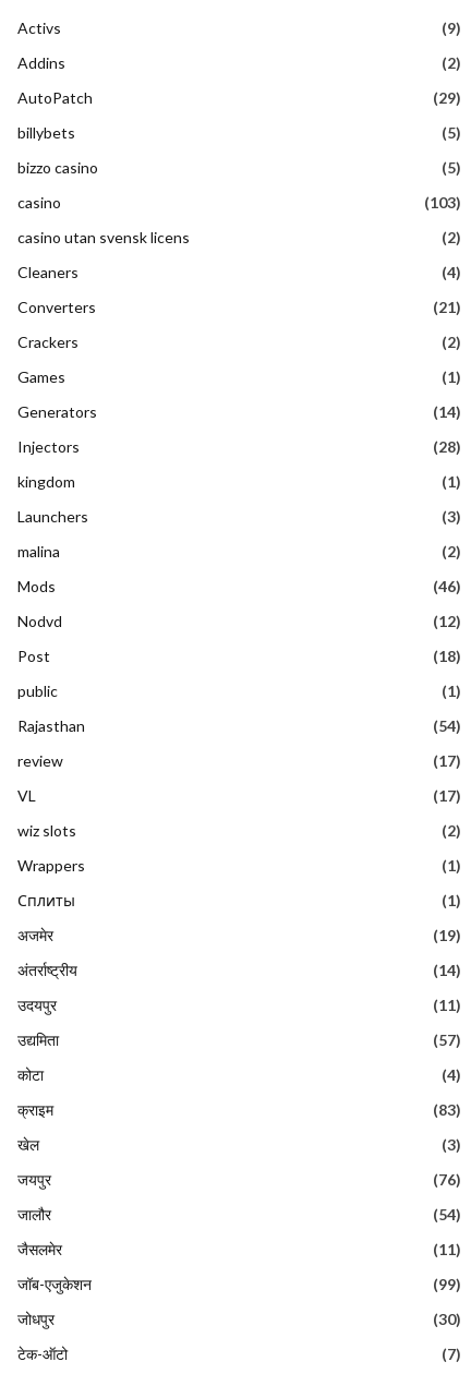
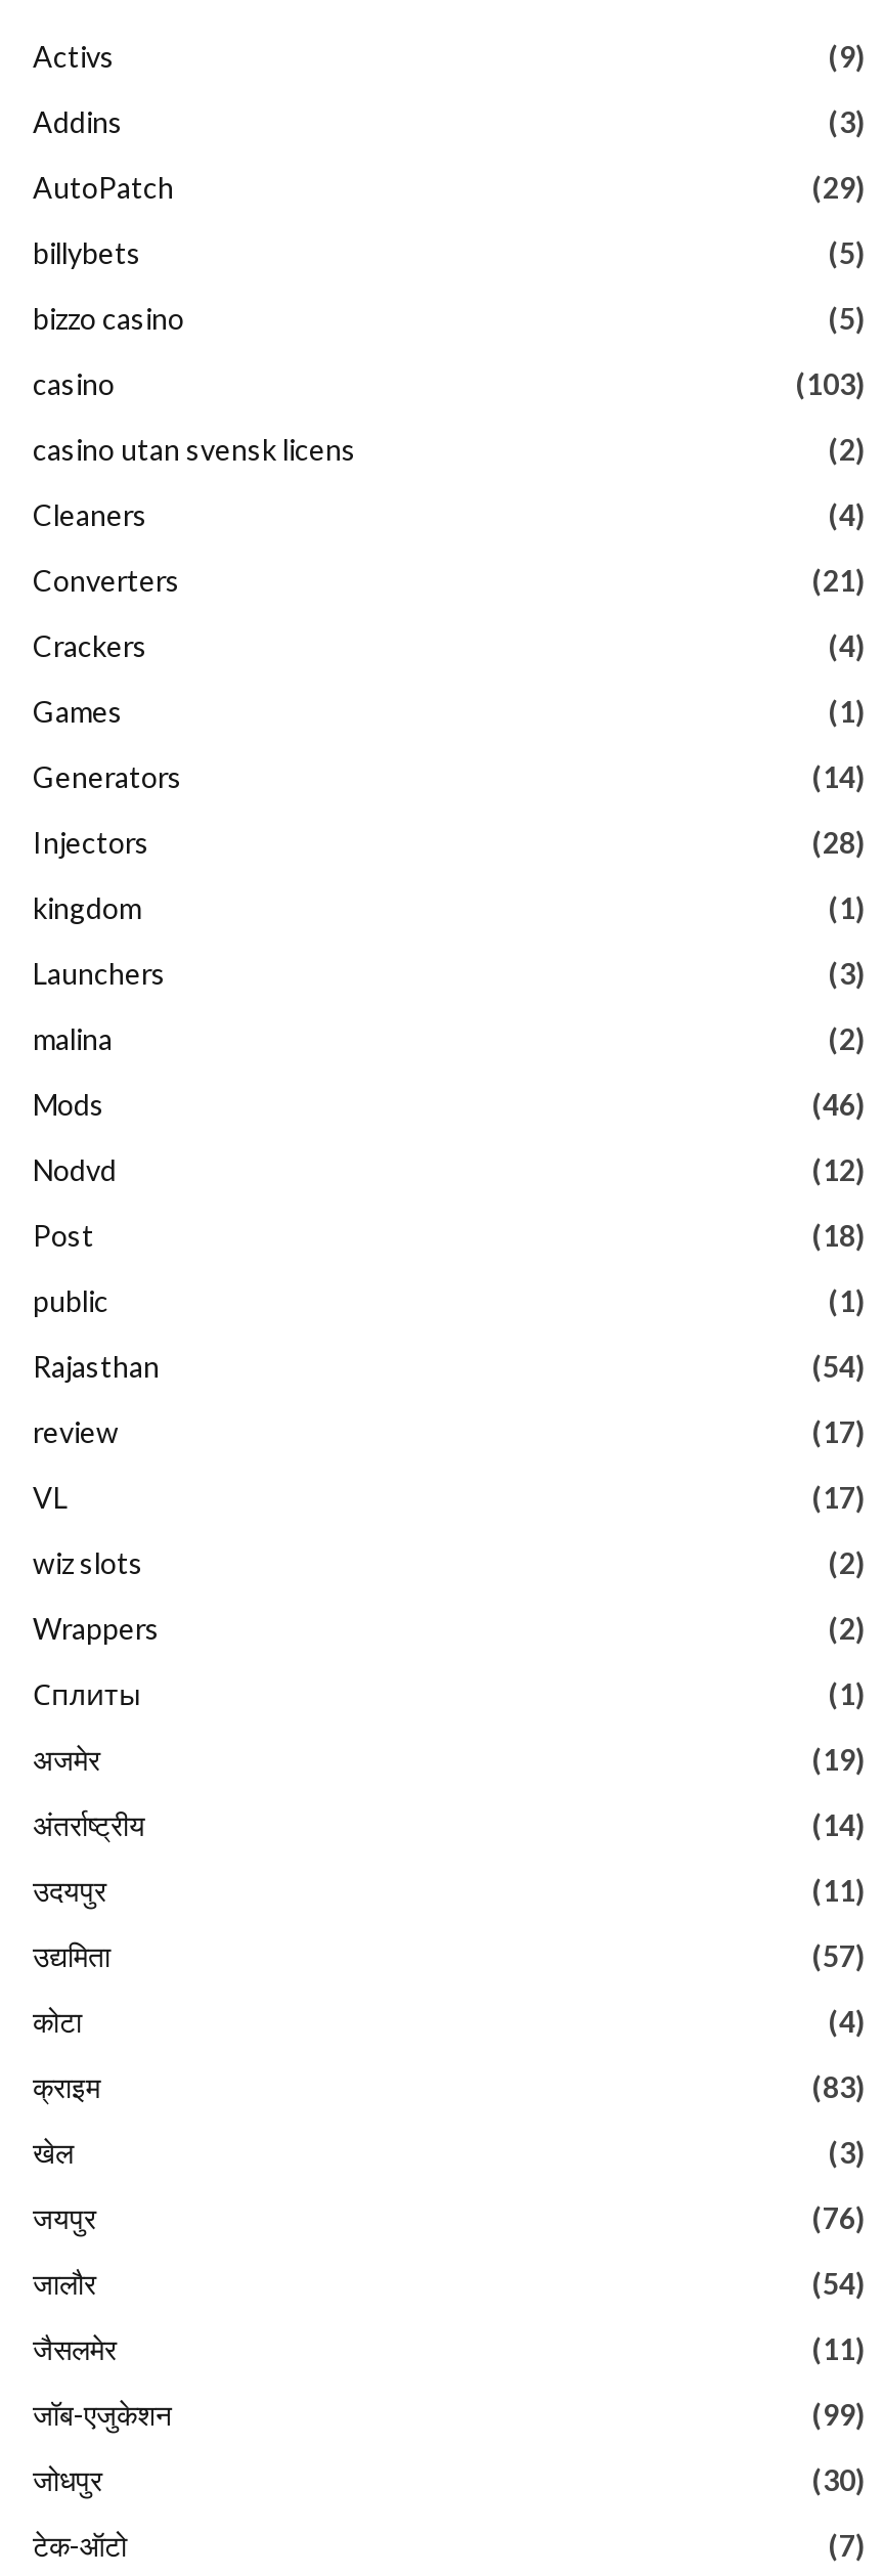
- (2)
+ (3)

- (2)
+ (4)

- (1)
+ (2)
